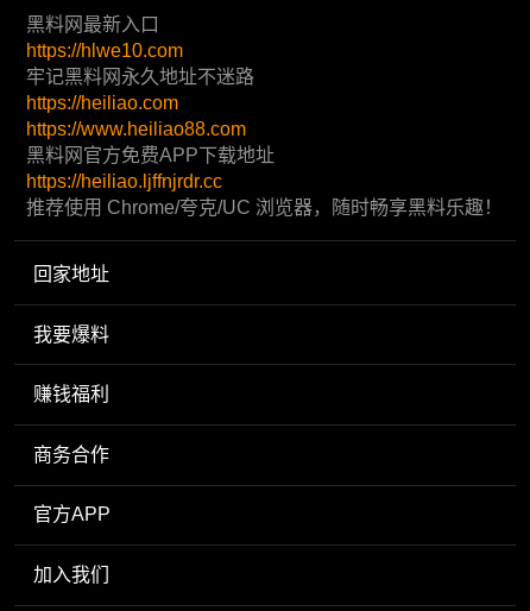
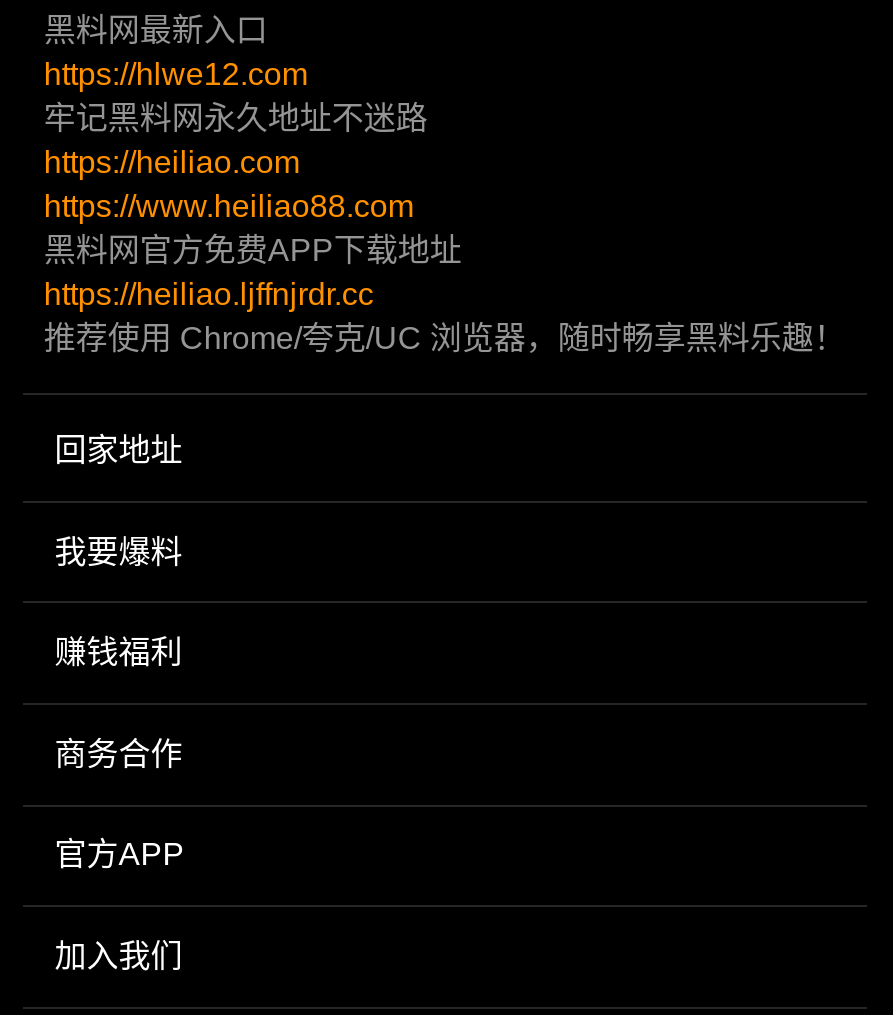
- https://hlwe10.com
+ https://hlwe12.com
